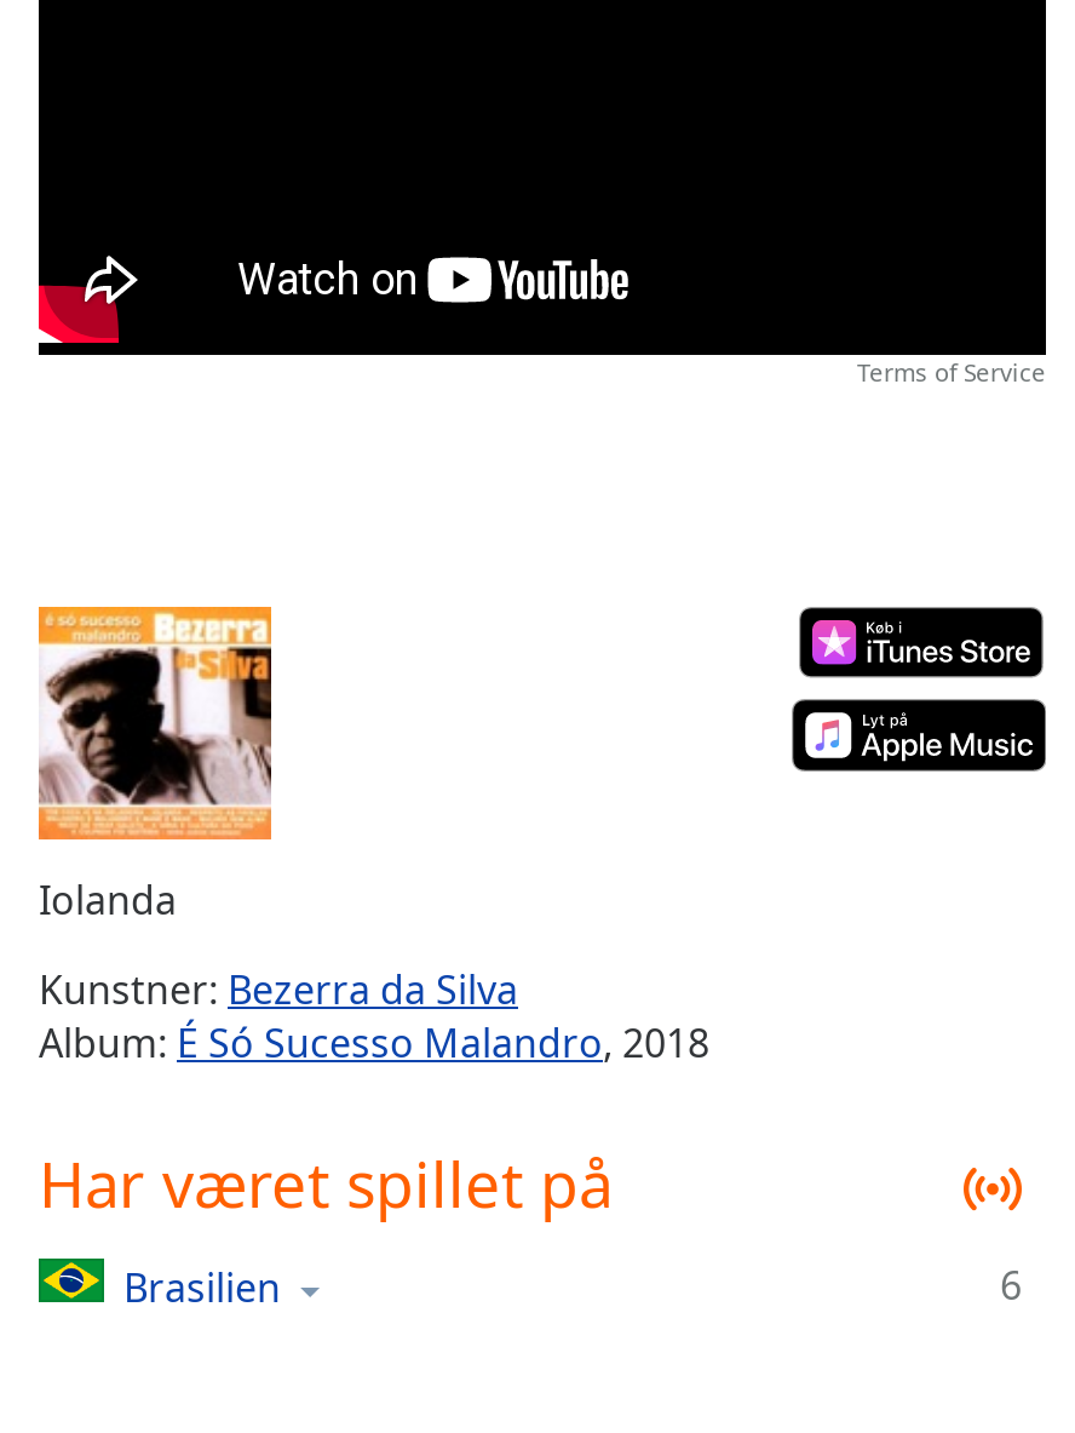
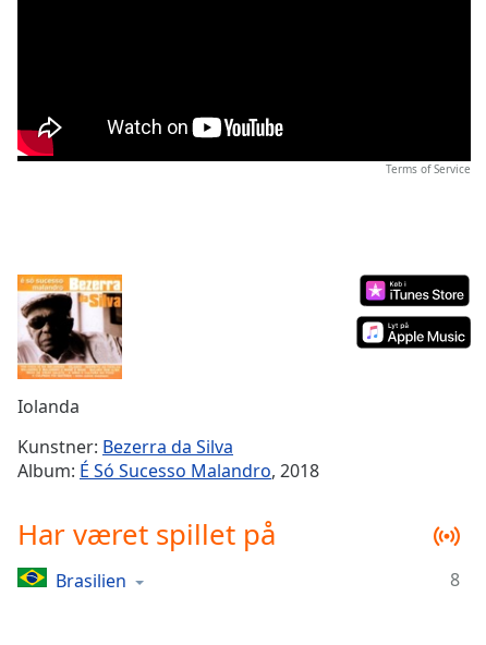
- 6
+ 8
